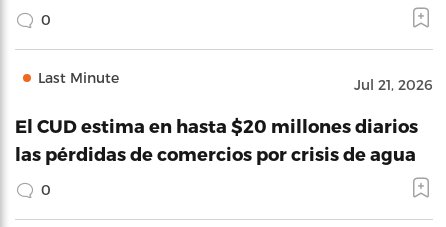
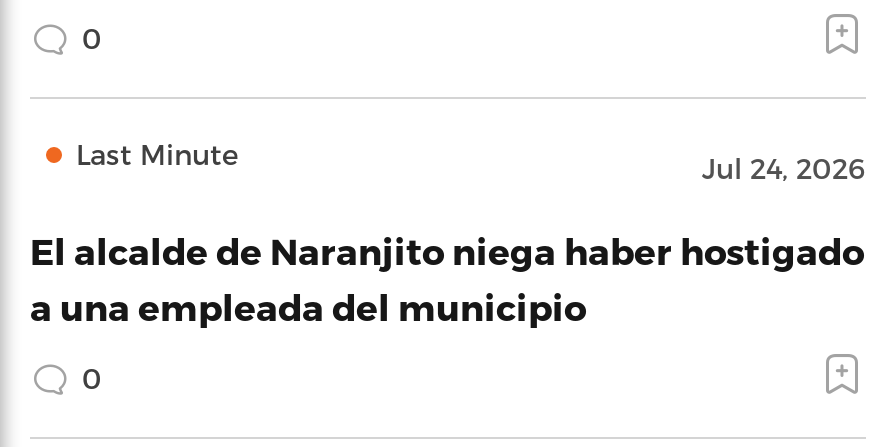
- Jul 21, 2026
+ Jul 24, 2026

- El CUD estima en hasta $20 millones diarios
- las pérdidas de comercios por crisis de agua
+ El alcalde de Naranjito niega haber hostigado
+ a una empleada del municipio
